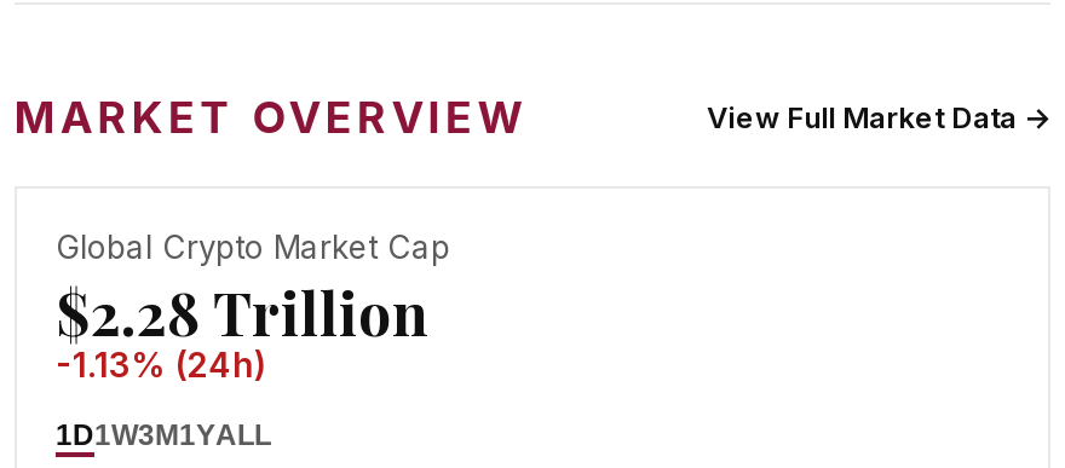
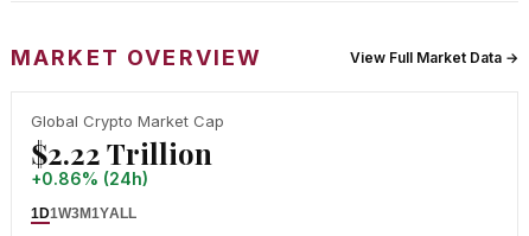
- $2.28 Trillion
+ $2.22 Trillion

- -1.13% (24h)
+ +0.86% (24h)
